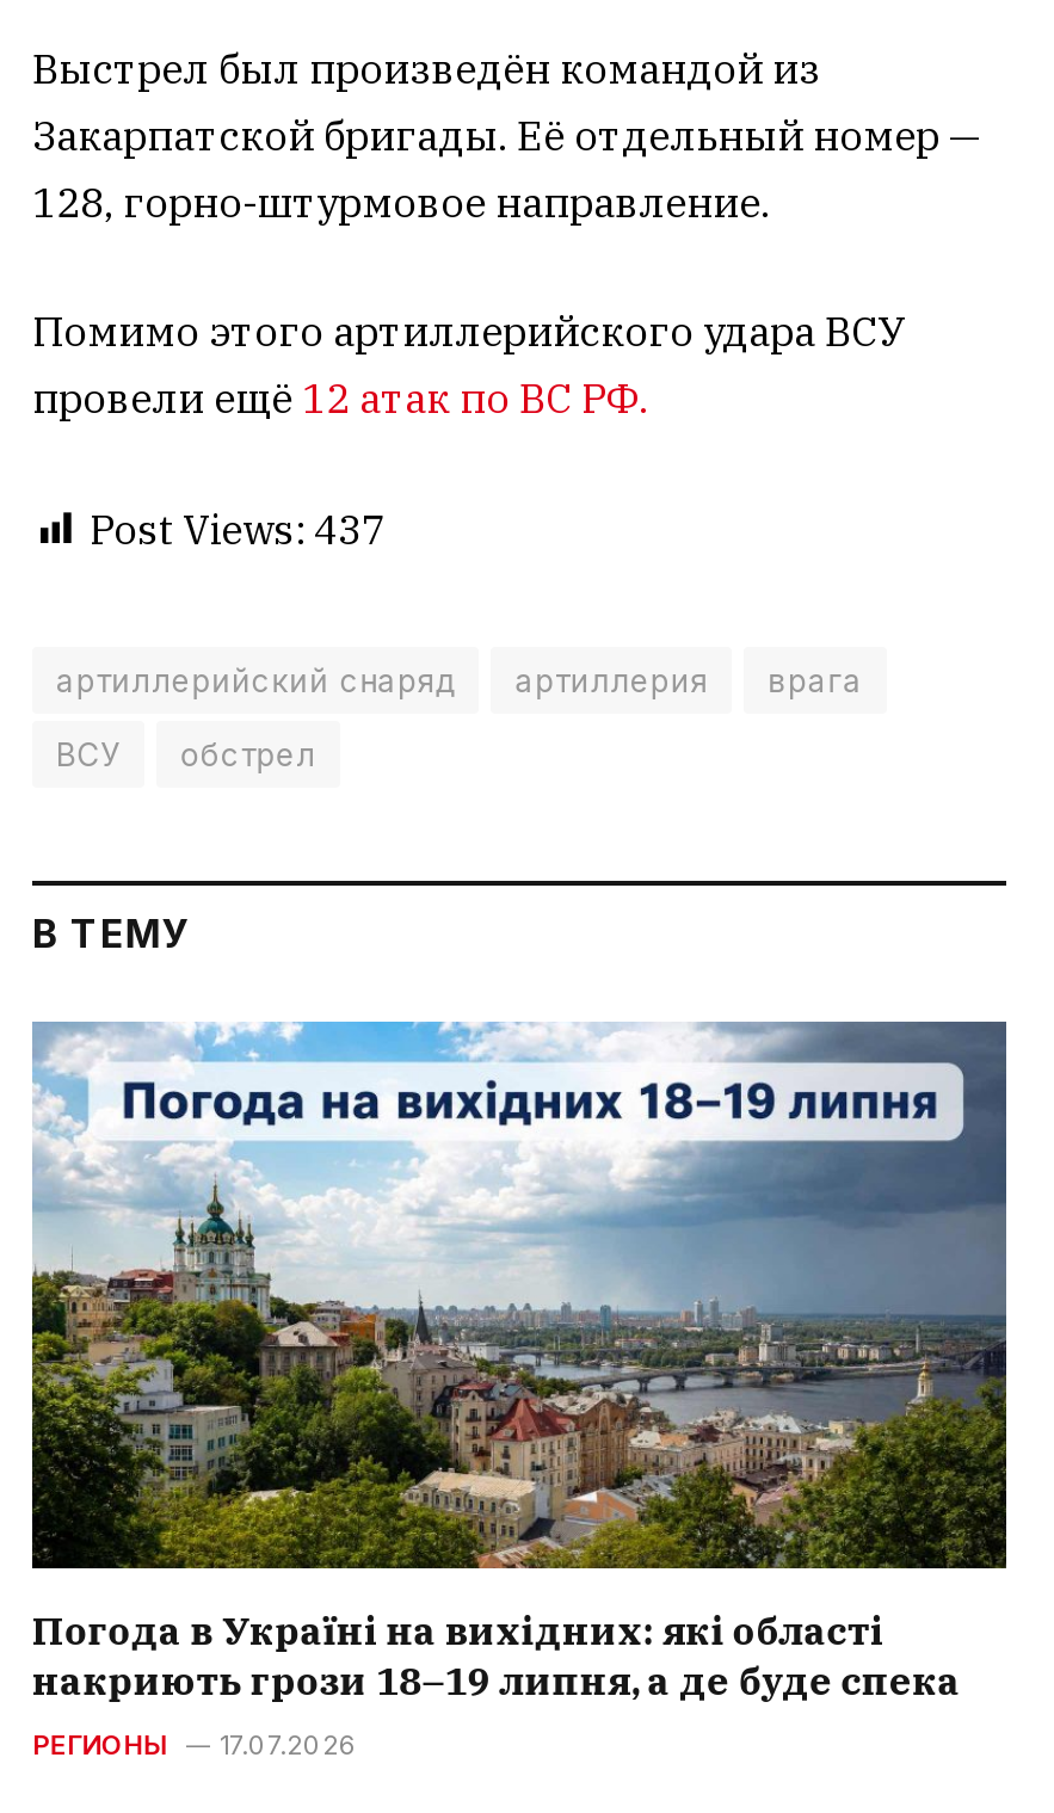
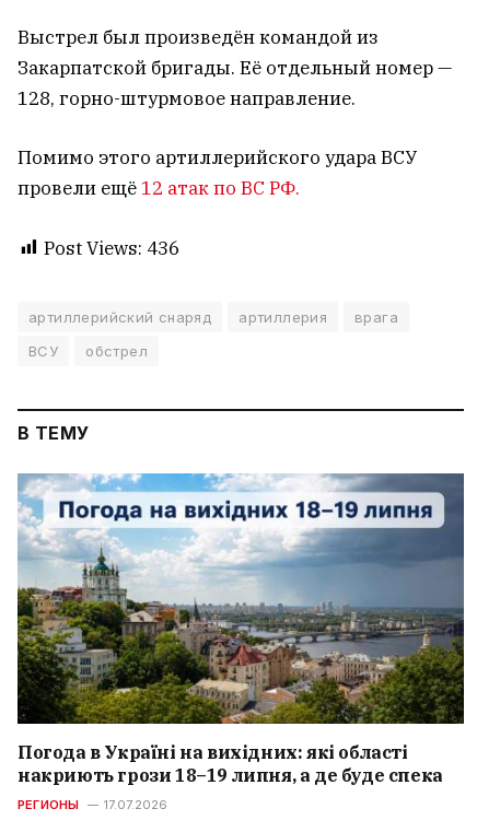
- Post Views: 437
+ Post Views: 436
